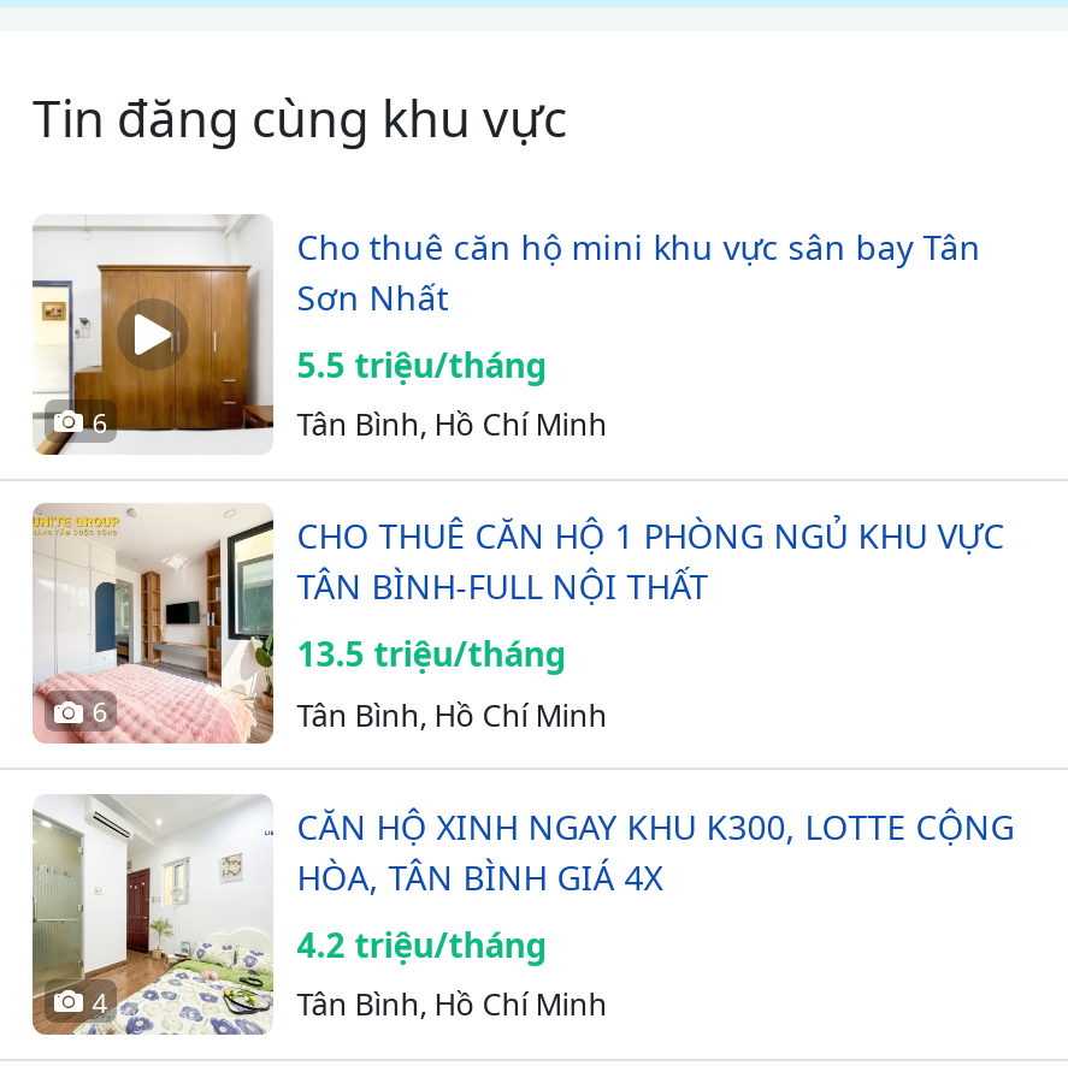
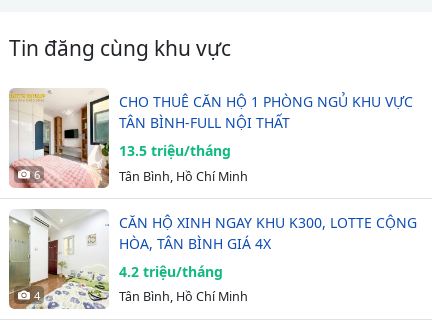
- [image]
- 6

- Cho thuê căn hộ mini khu vực sân bay Tân
- Sơn Nhất
- 5.5 triệu/tháng
- Tân Bình, Hồ Chí Minh
